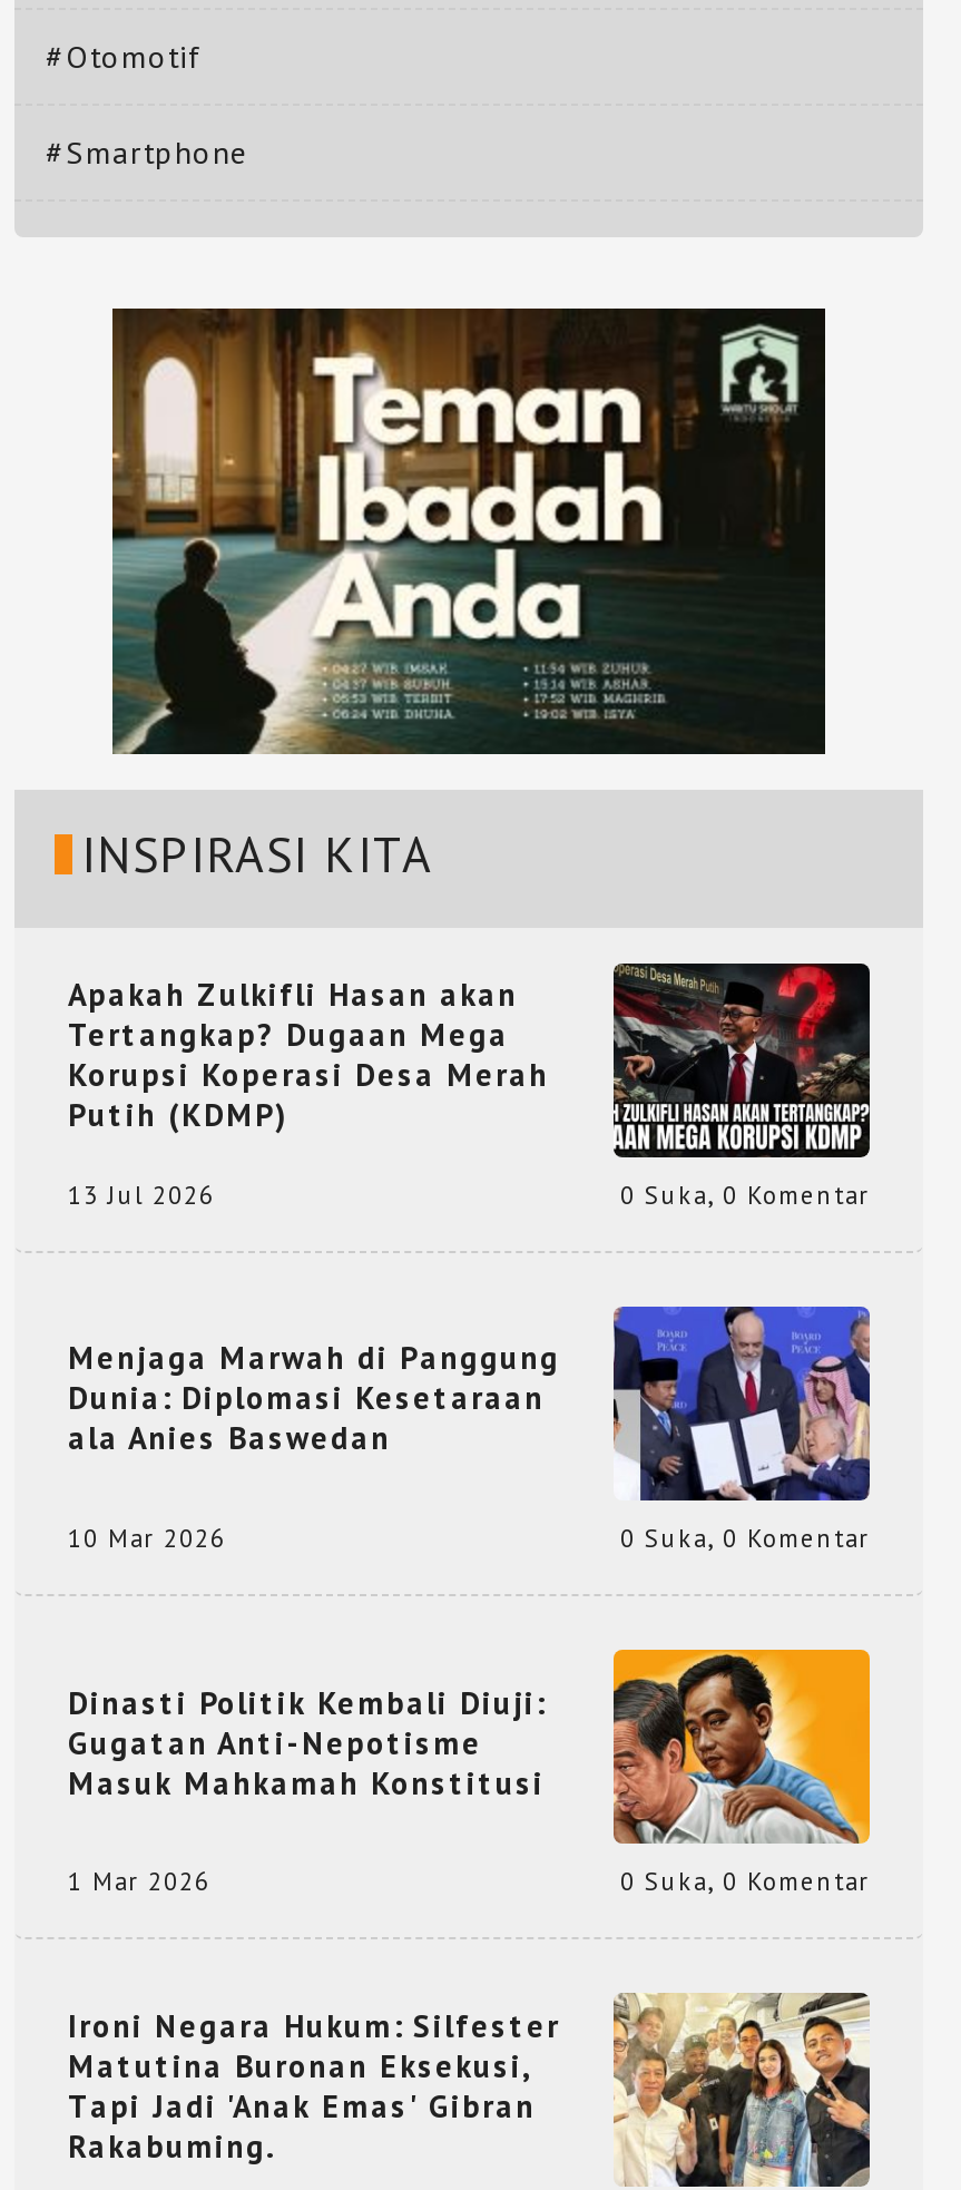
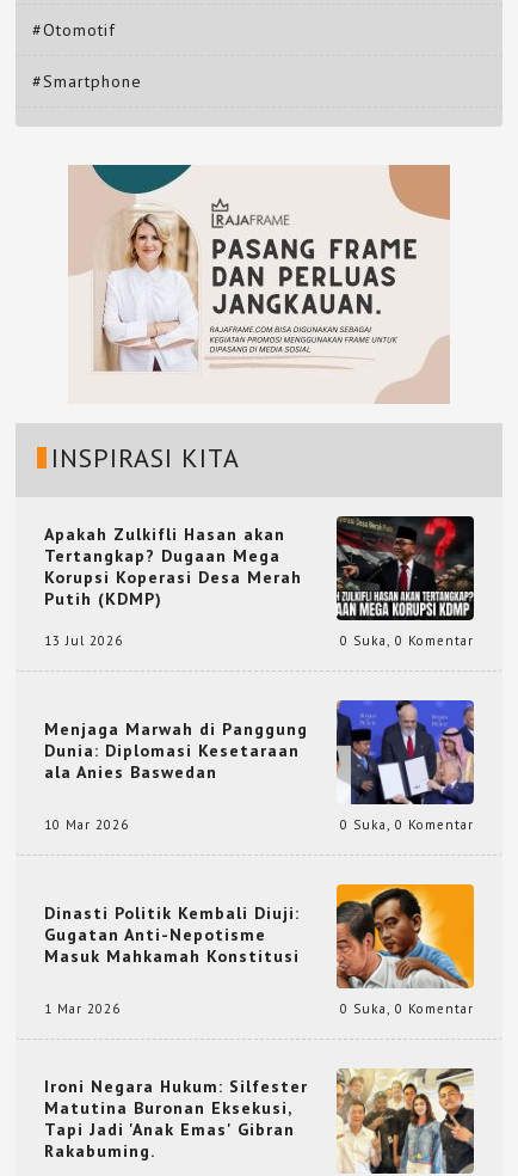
- [image]
+ [image]
